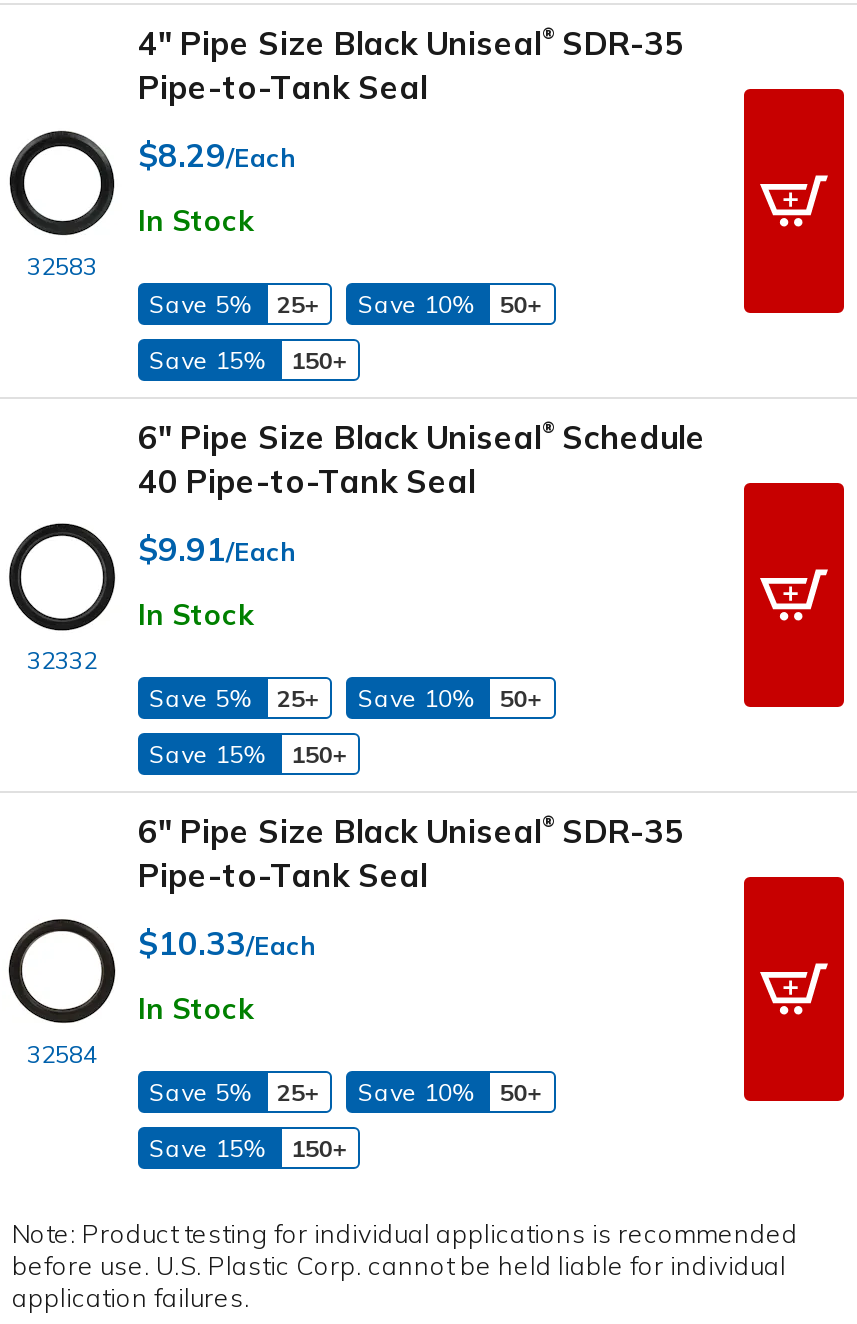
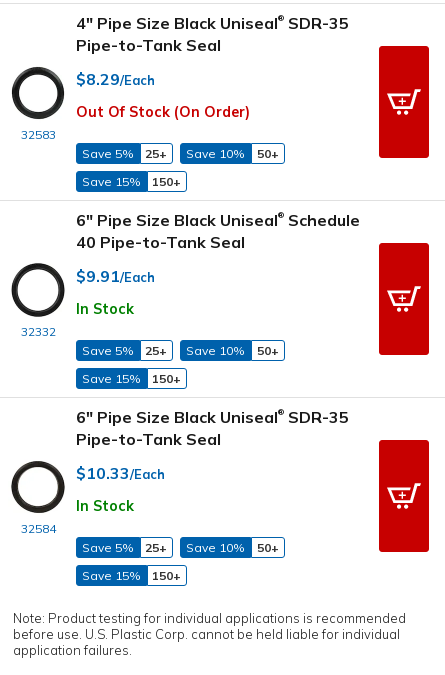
- In Stock
+ Out Of Stock (On Order)
